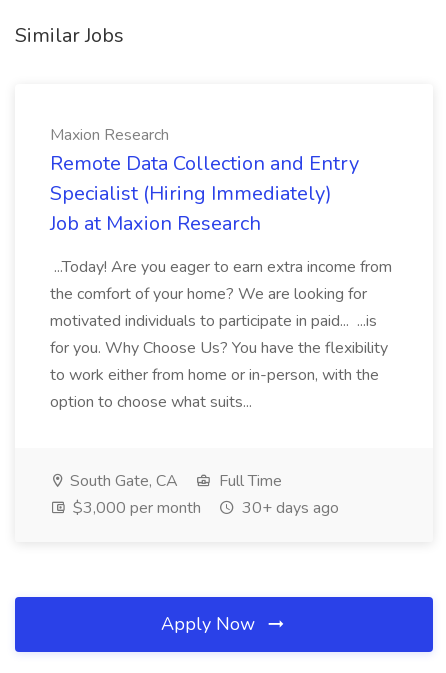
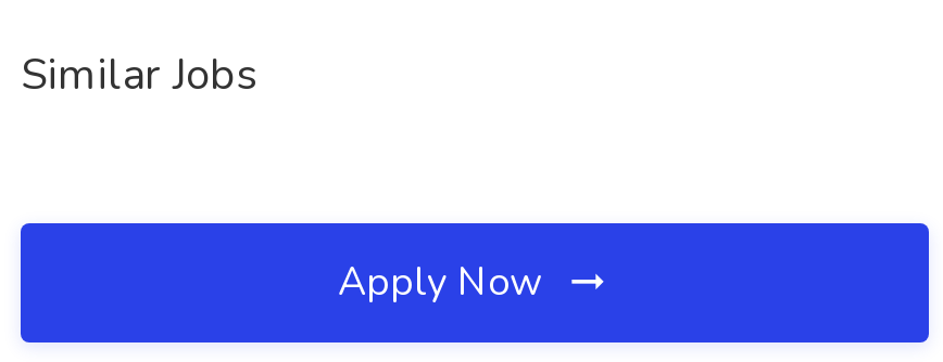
- Maxion Research
- Remote Data Collection and Entry
- Specialist (Hiring Immediately)
- Job at Maxion Research
- ...Today! Are you eager to earn extra income from
- the comfort of your home? We are looking for
- motivated individuals to participate in paid... ...is
- for you. Why Choose Us? You have the flexibility
- to work either from home or in-person, with the
- option to choose what suits...

- South Gate, CA
- Full Time
- $3,000 per month
- 30+ days ago
